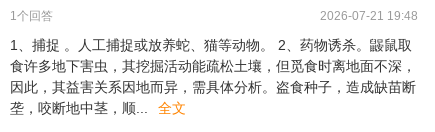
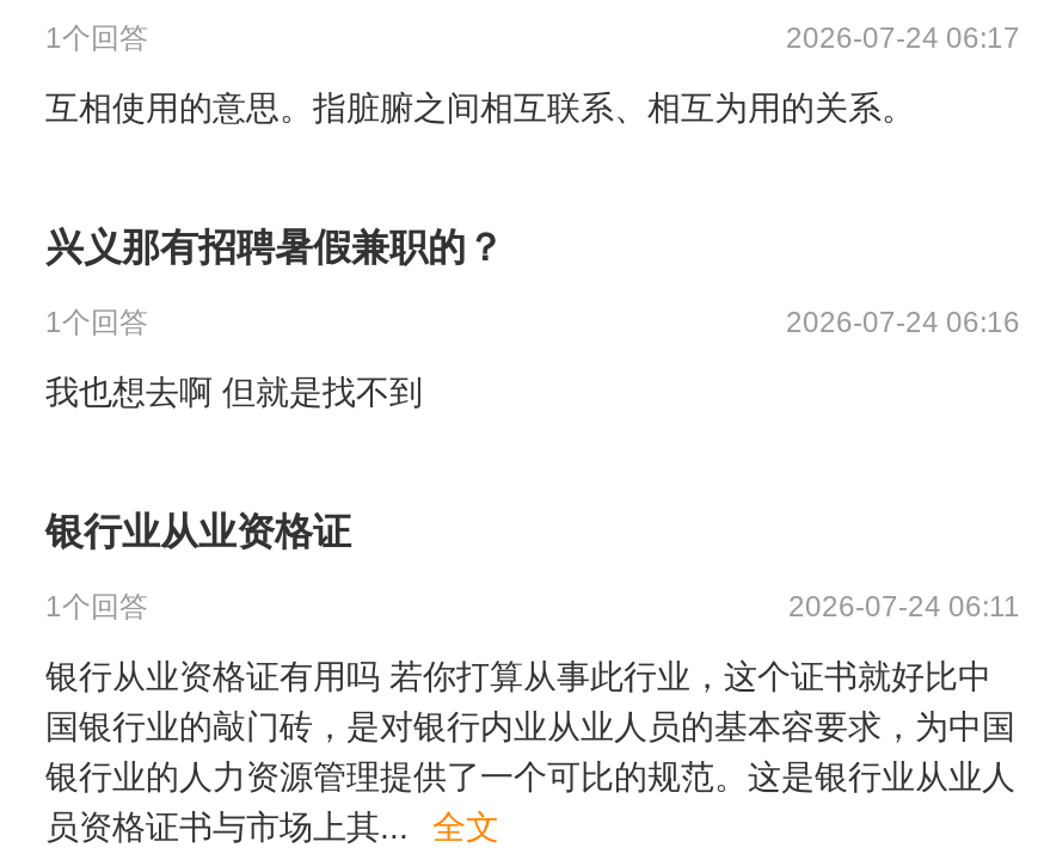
- 2026-07-21 19:48
- 1、捕捉 。人工捕捉或放养蛇、猫等动物。 2、药物诱杀。鼹鼠取
- 食许多地下害虫，其挖掘活动能疏松土壤，但觅食时离地面不深，
- 因此，其益害关系因地而异，需具体分析。盗食种子，造成缺苗断
- 垄，咬断地中茎，顺...
+ 2026-07-24 06:17
+ 互相使用的意思。指脏腑之间相互联系、相互为用的关系。
+ 兴义那有招聘暑假兼职的？
+ 1个回答
+ 2026-07-24 06:16
+ 我也想去啊 但就是找不到
+ 银行业从业资格证
+ 1个回答
+ 2026-07-24 06:11
+ 银行从业资格证有用吗 若你打算从事此行业，这个证书就好比中
+ 国银行业的敲门砖，是对银行内业从业人员的基本容要求，为中国
+ 银行业的人力资源管理提供了一个可比的规范。这是银行业从业人
+ 员资格证书与市场上其...
